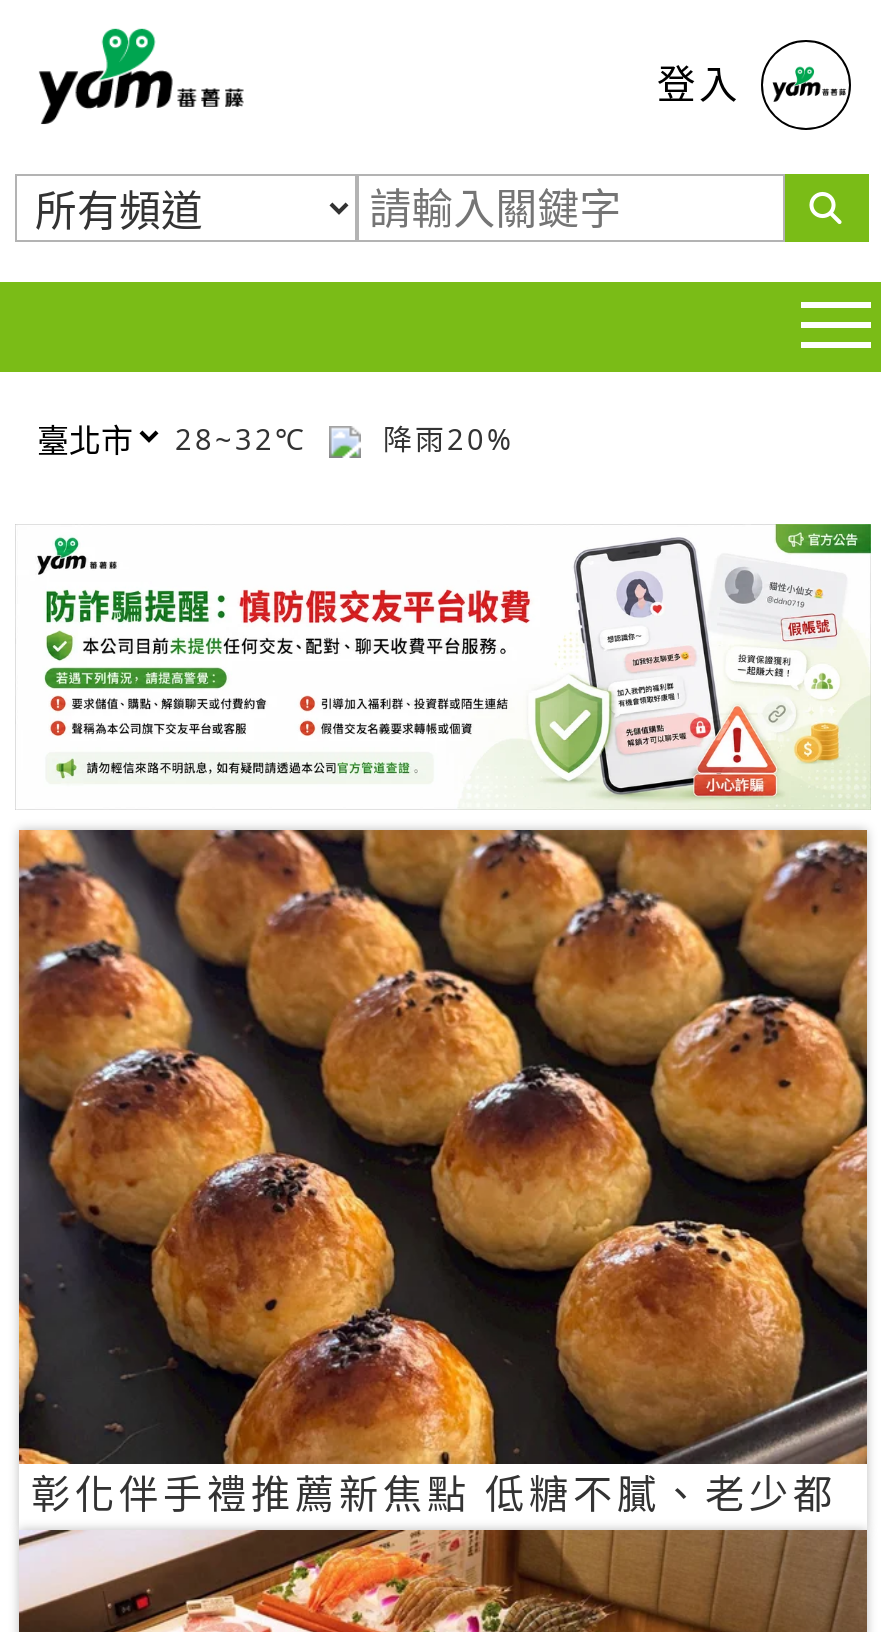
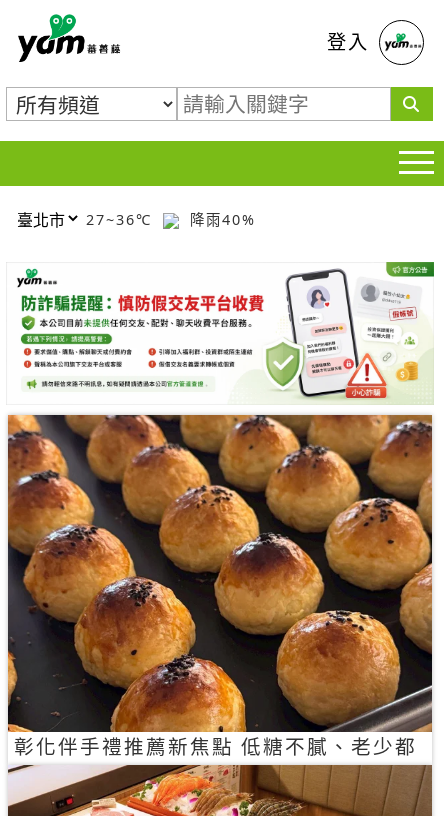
- 28~32℃
+ 27~36℃

- 降雨20%
+ 降雨40%
